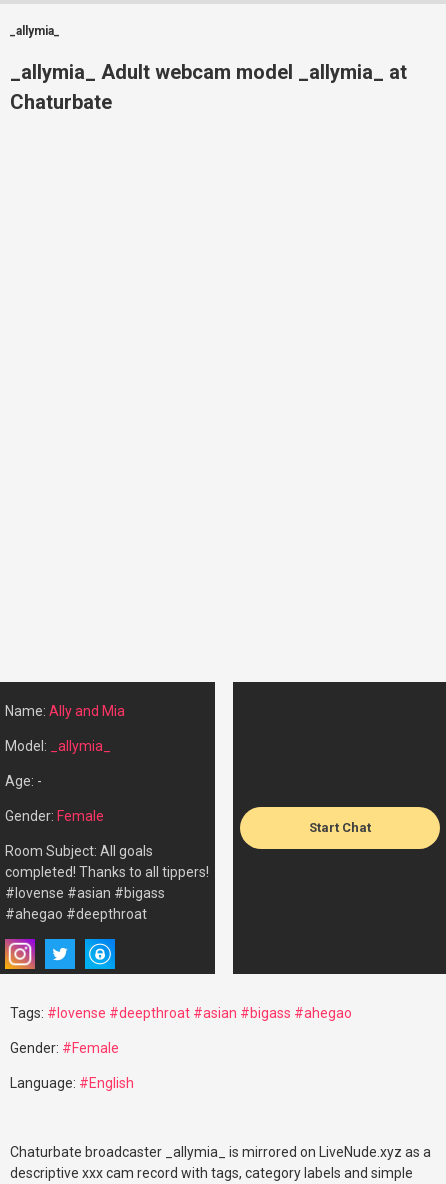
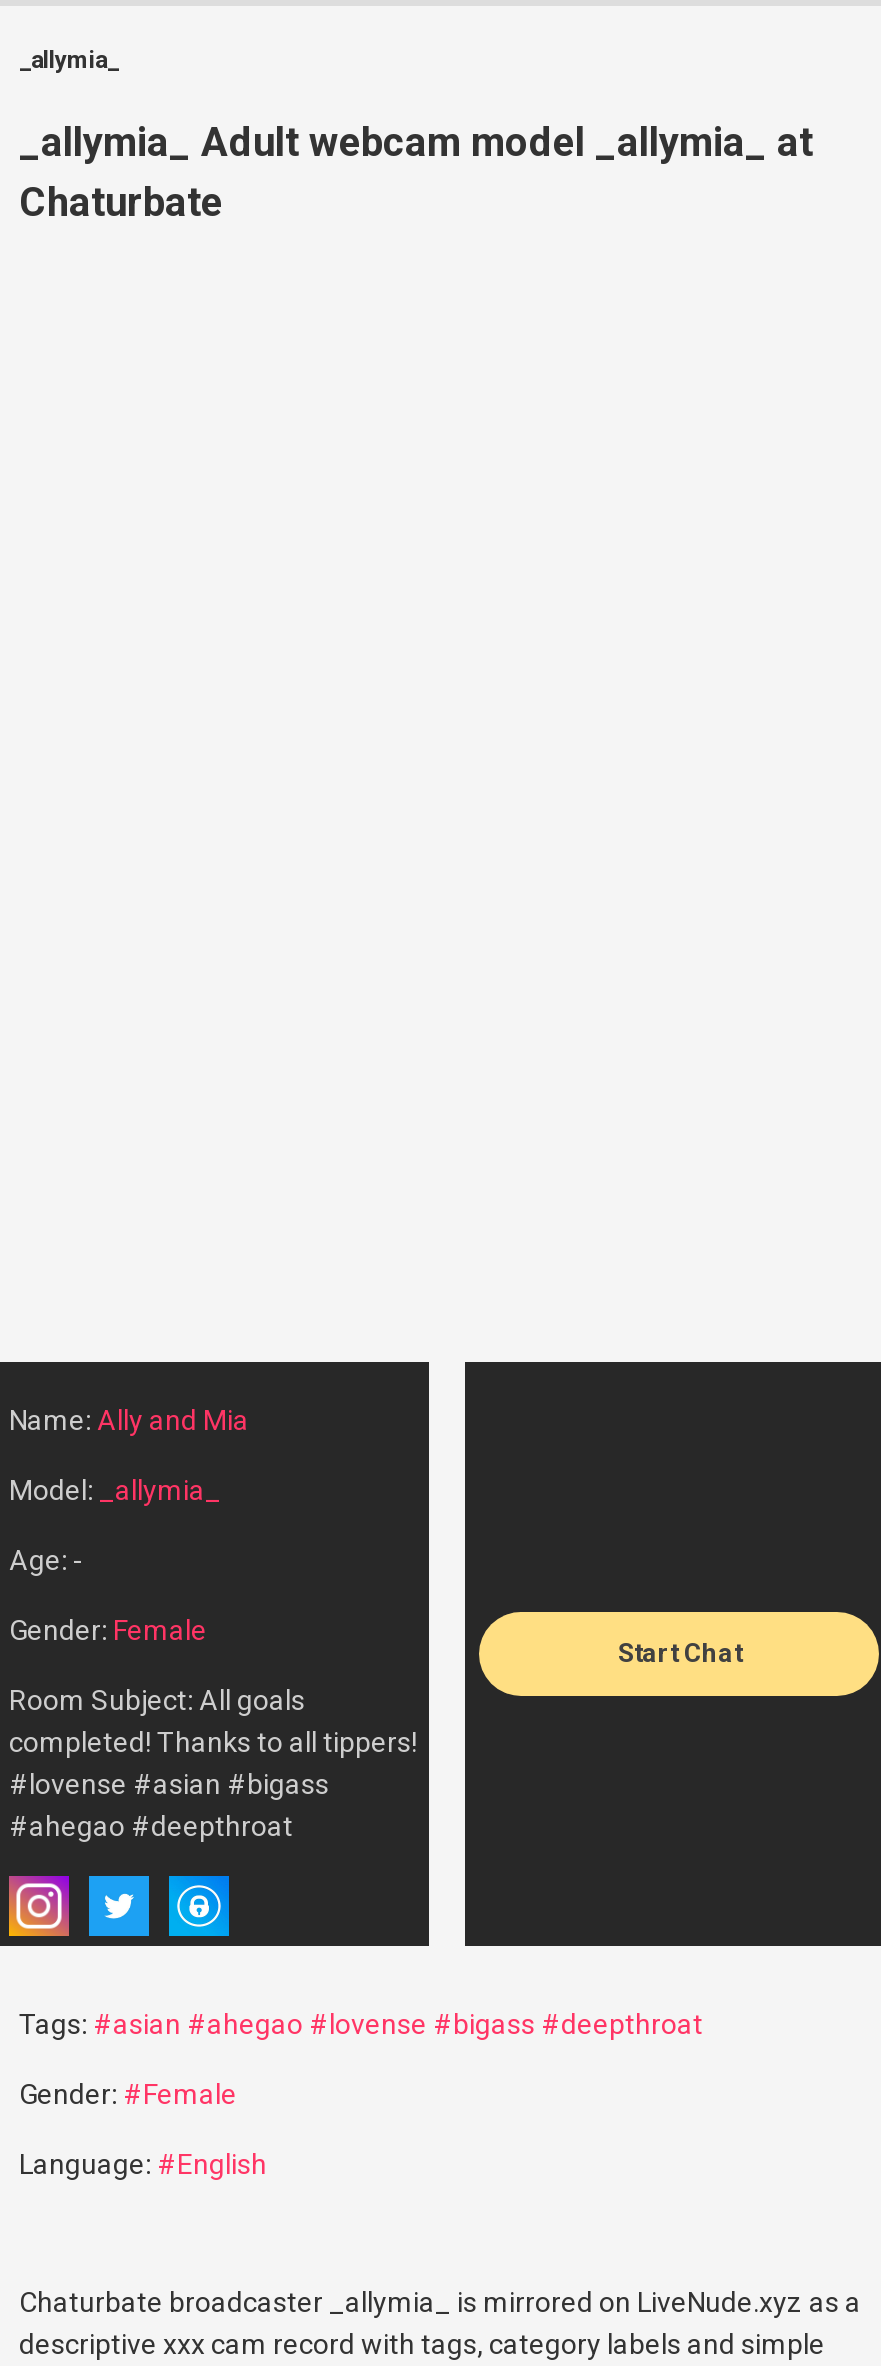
- Tags: #lovense #deepthroat #asian #bigass #ahegao
+ Tags: #asian #ahegao #lovense #bigass #deepthroat
